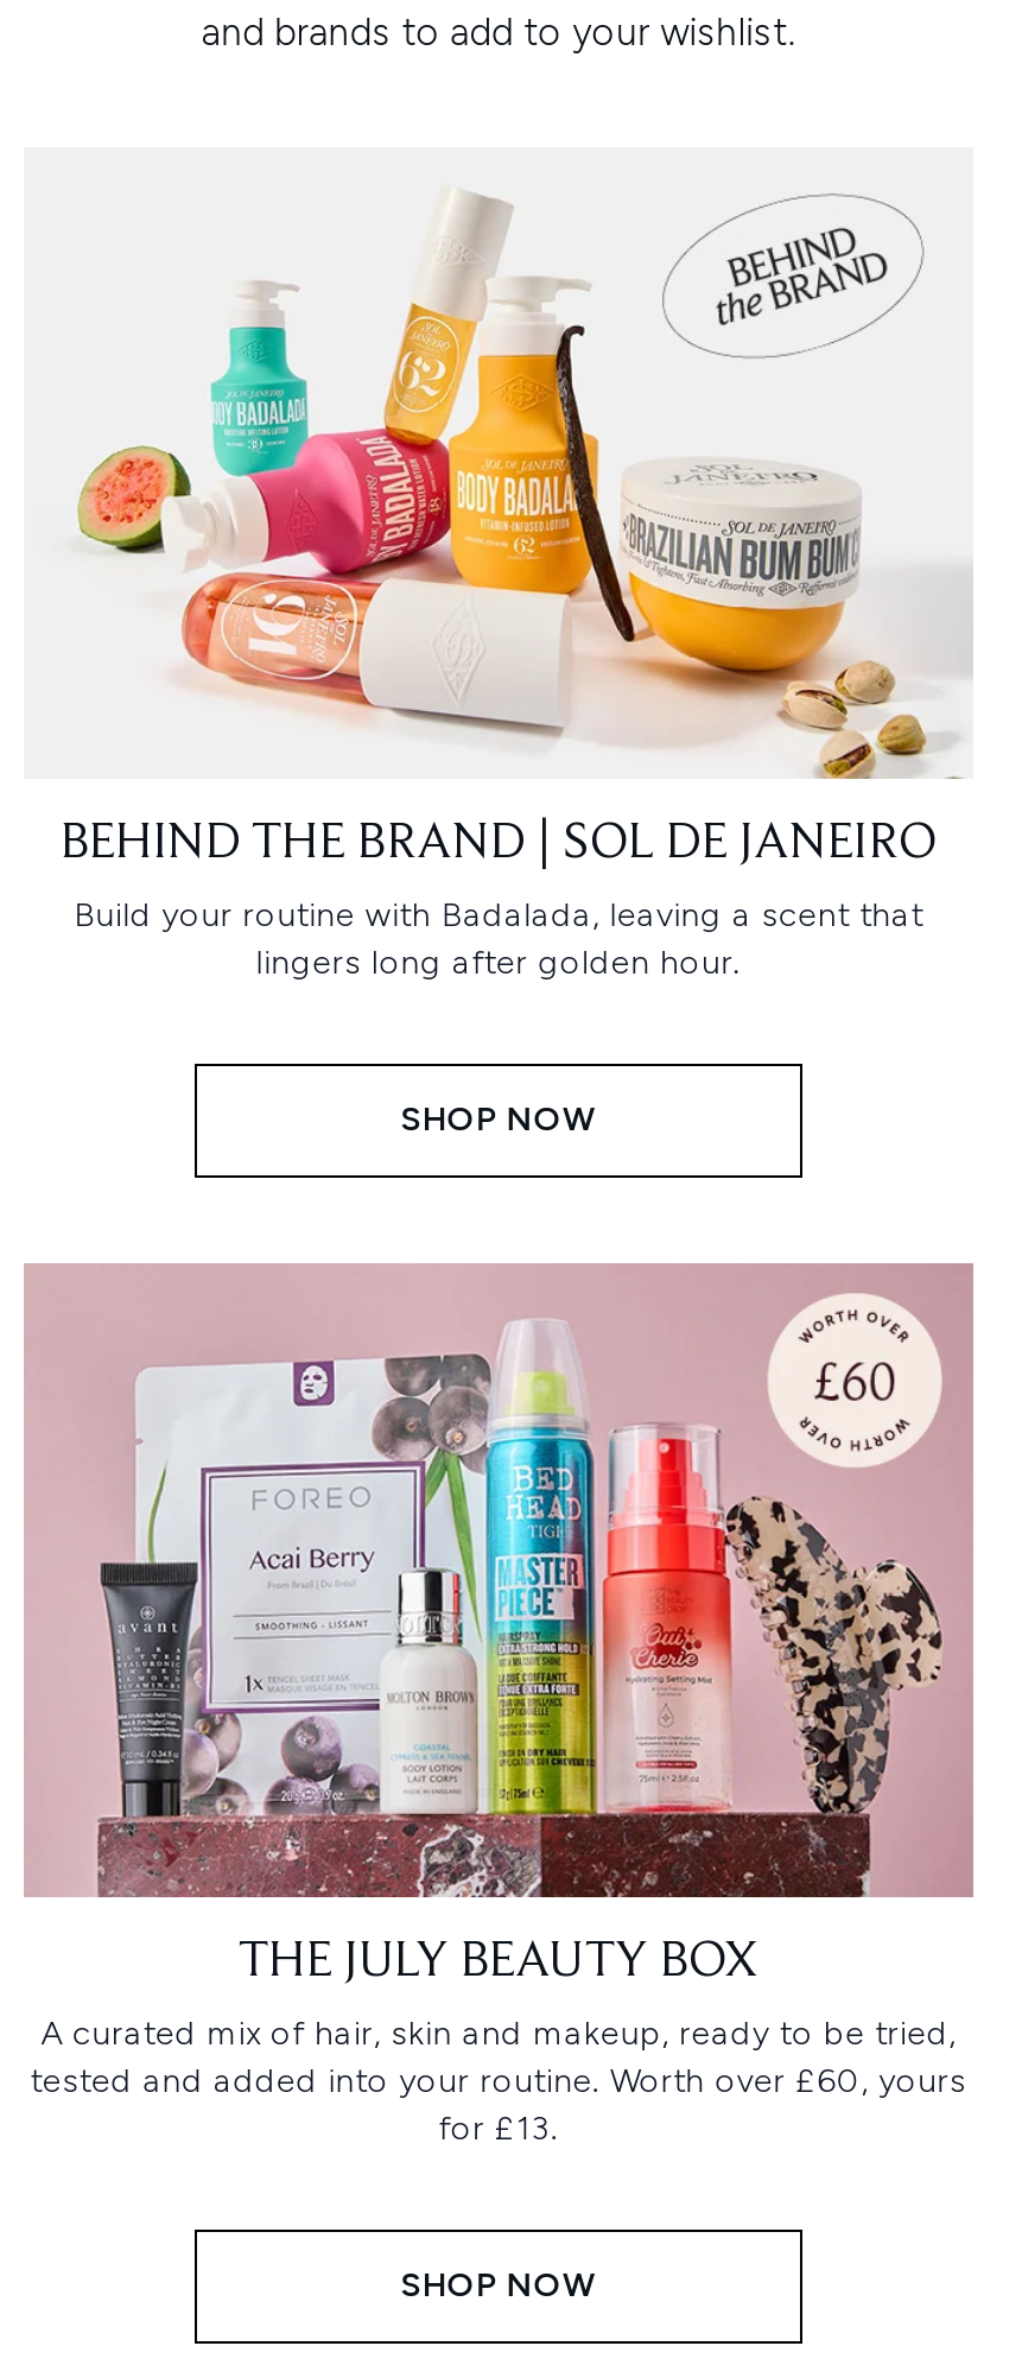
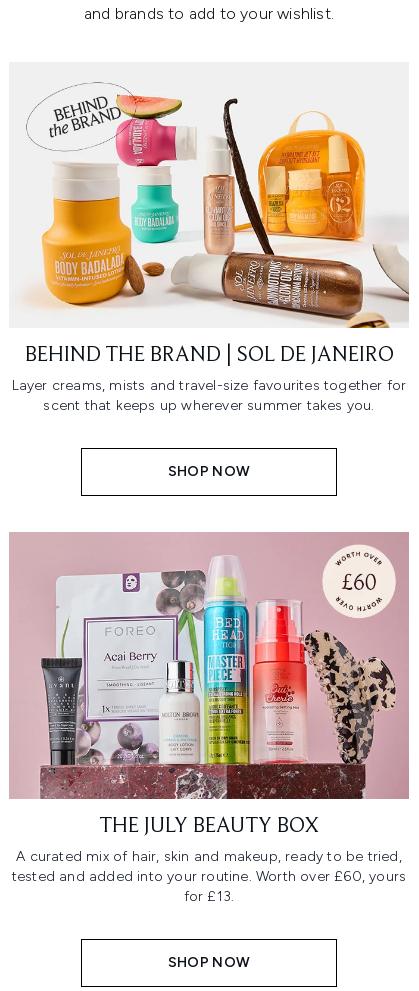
- [image]
+ [image]

- Build your routine with Badalada, leaving a scent that
- lingers long after golden hour.
+ Layer creams, mists and travel-size favourites together for
+ scent that keeps up wherever summer takes you.
